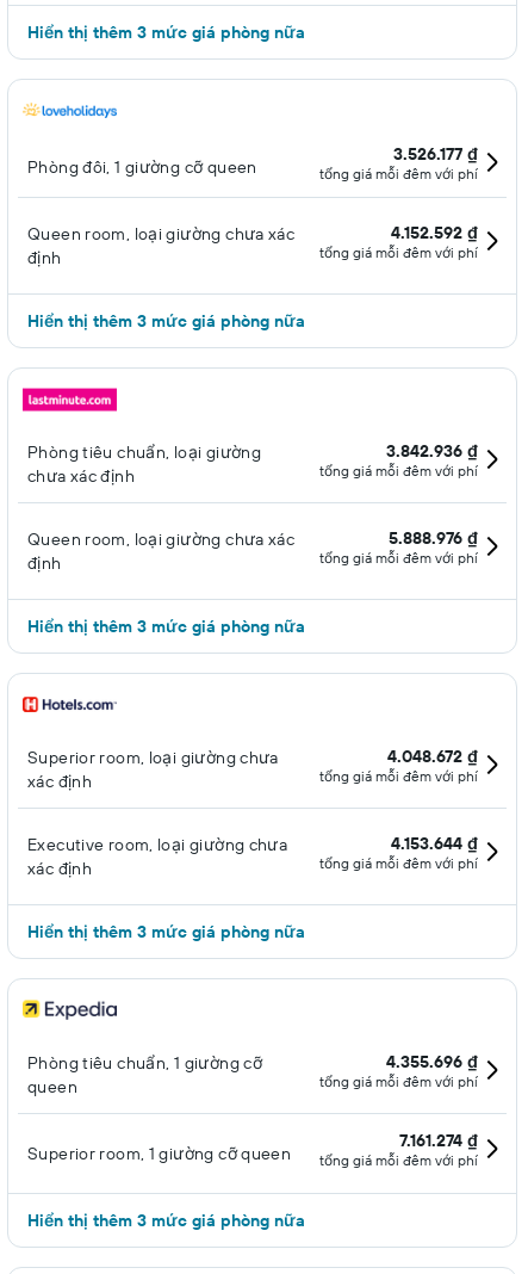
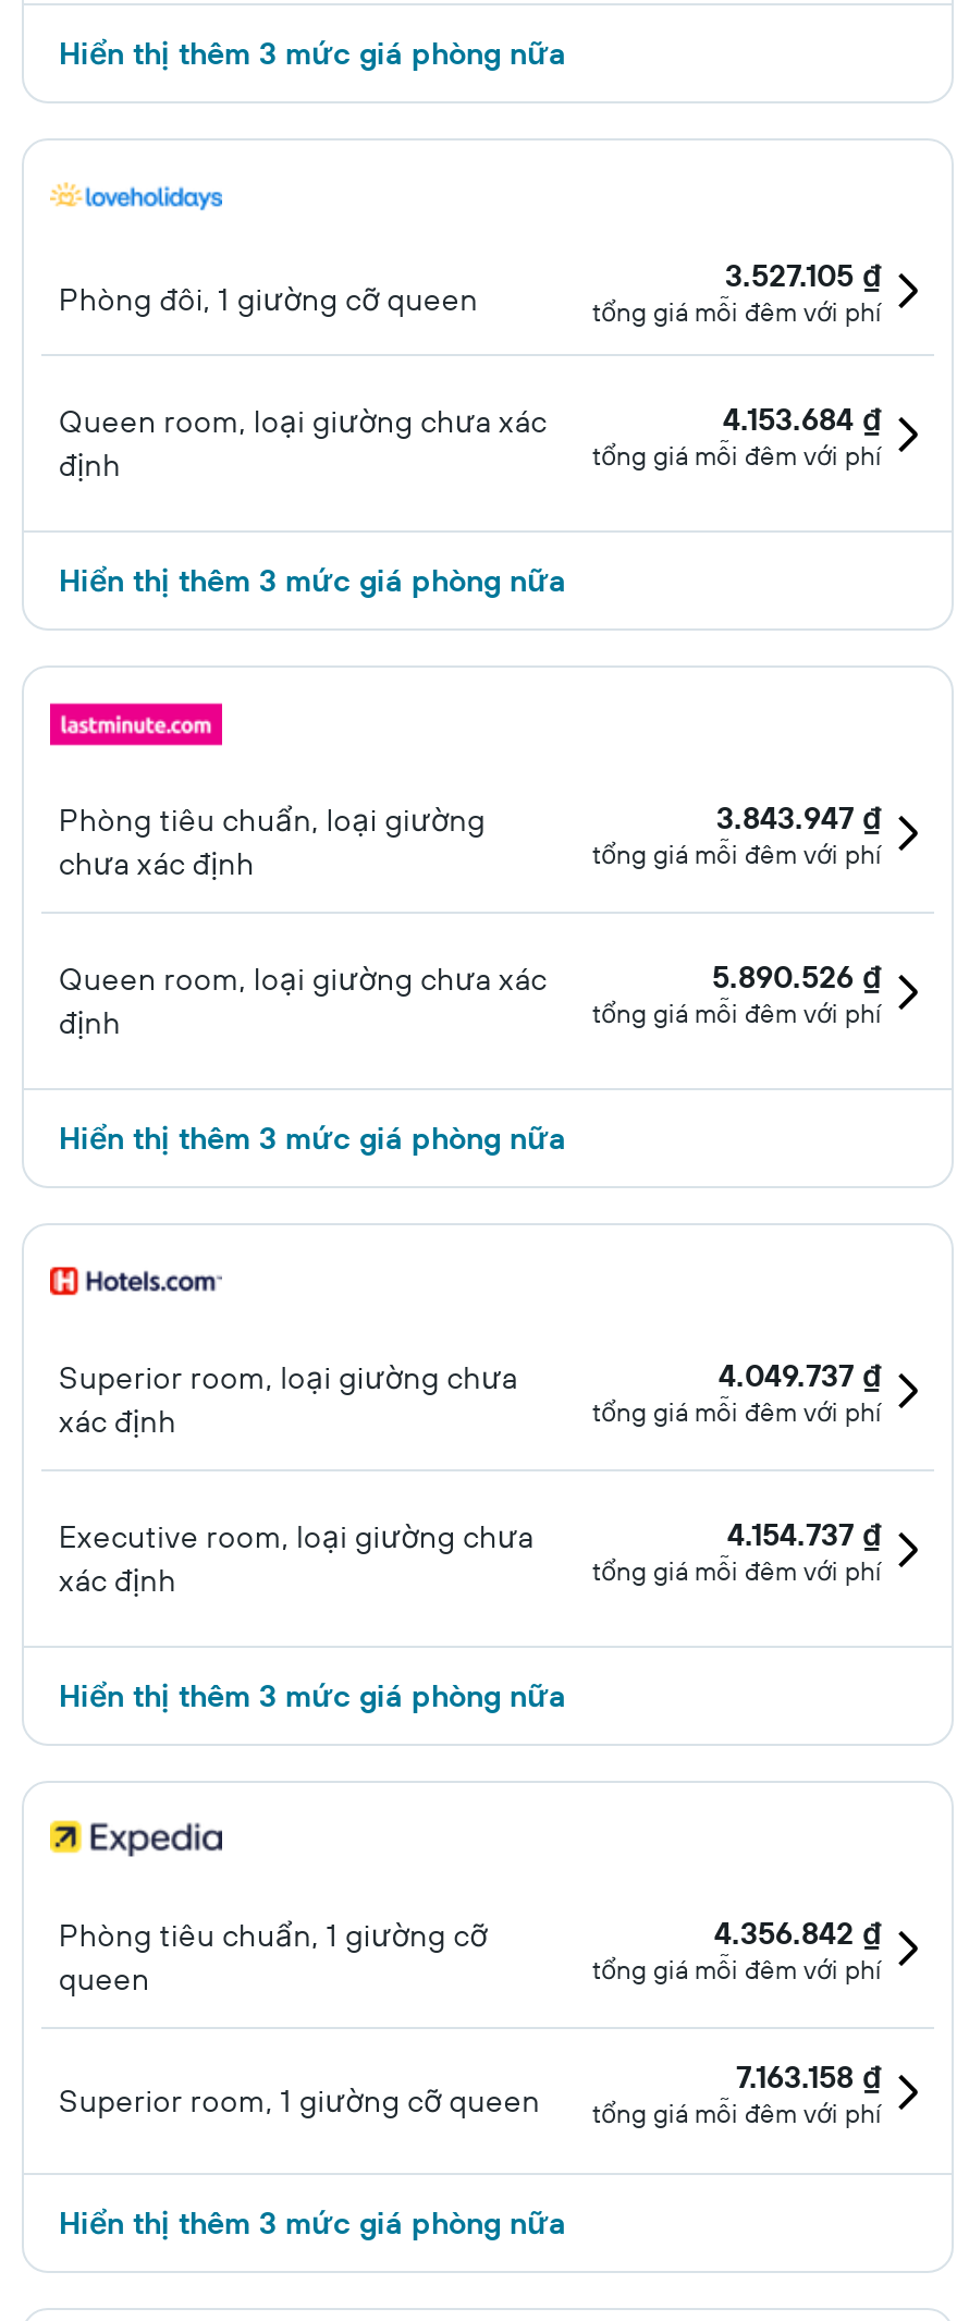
- 3.526.177 ₫
+ 3.527.105 ₫

- 4.152.592 ₫
+ 4.153.684 ₫

- 3.842.936 ₫
+ 3.843.947 ₫

- 5.888.976 ₫
+ 5.890.526 ₫

- 4.048.672 ₫
+ 4.049.737 ₫

- 4.153.644 ₫
+ 4.154.737 ₫

- 4.355.696 ₫
+ 4.356.842 ₫

- 7.161.274 ₫
+ 7.163.158 ₫
